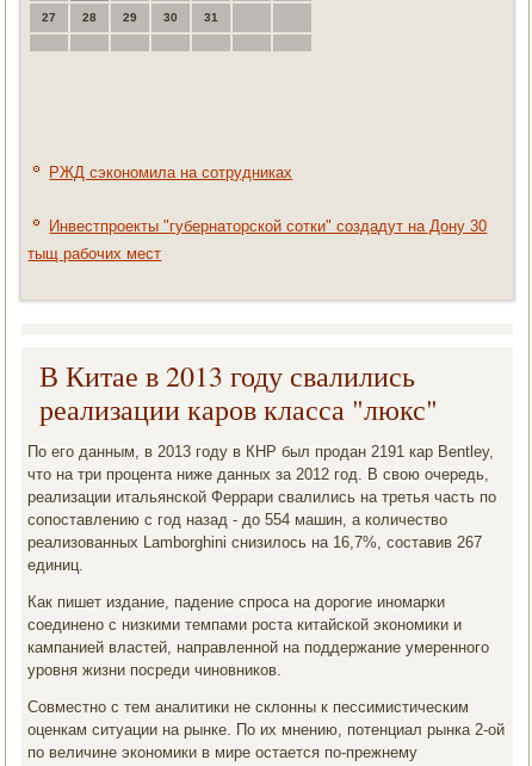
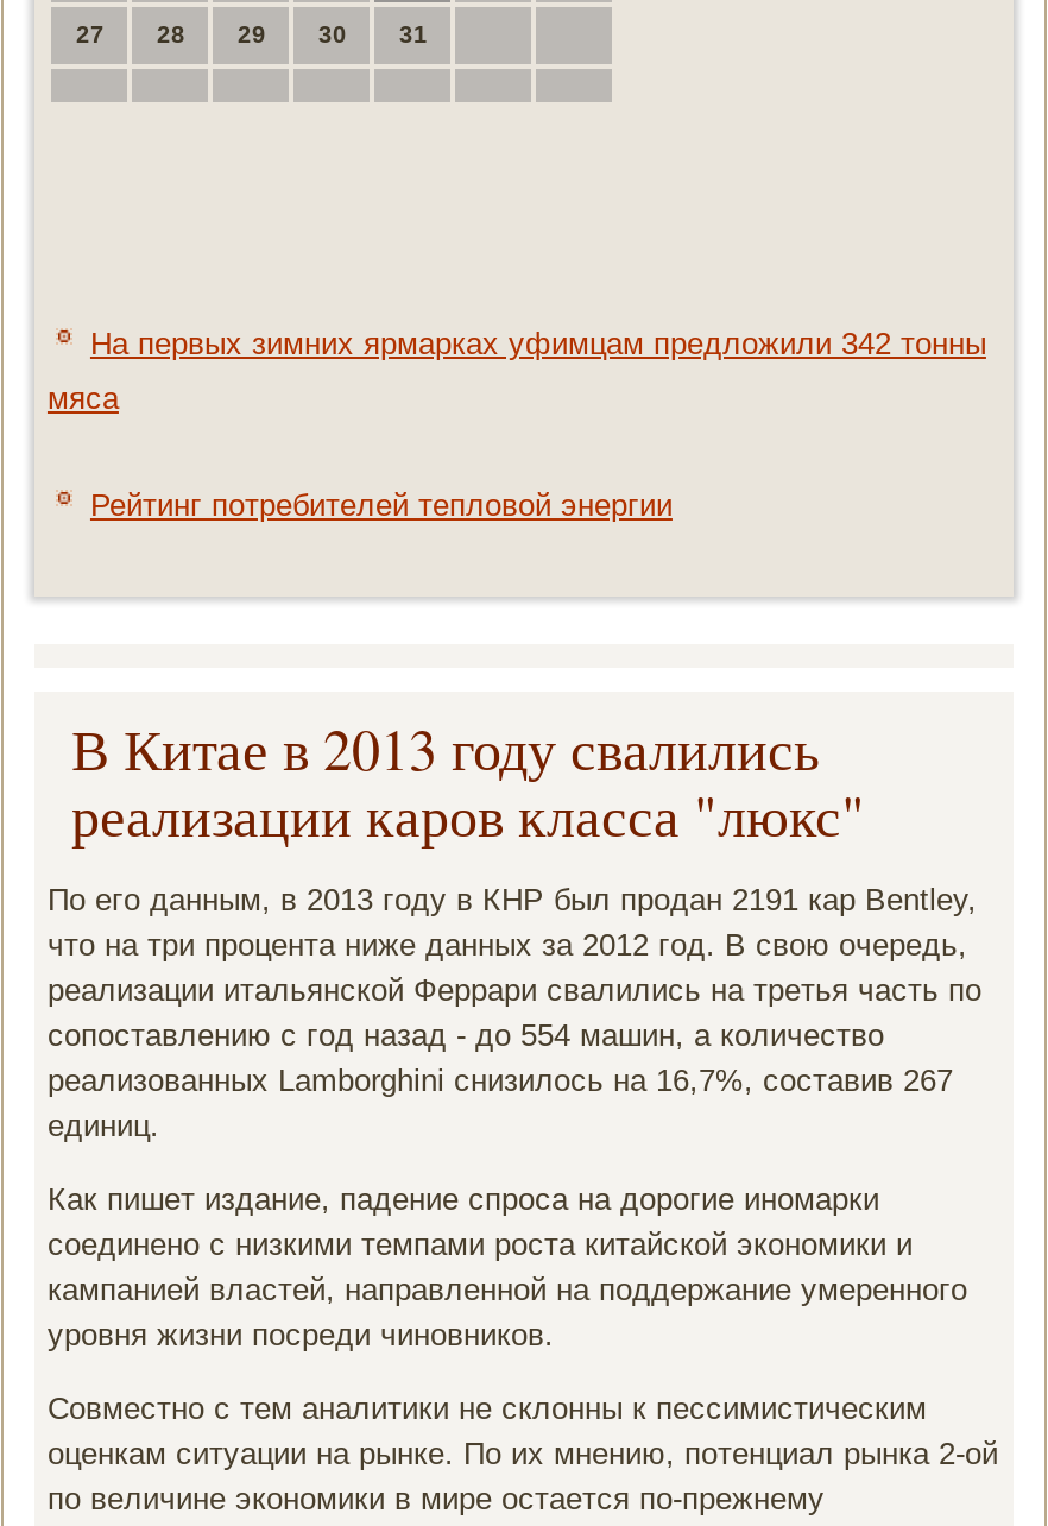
- РЖД сэкономила на сотрудниках
+ На первых зимних ярмарках уфимцам предложили 342 тонны

- Инвестпроекты "губернаторской сотки" создадут на Дону 30
+ мяса

- тыщ рабочих мест
+ Рейтинг потребителей тепловой энергии
